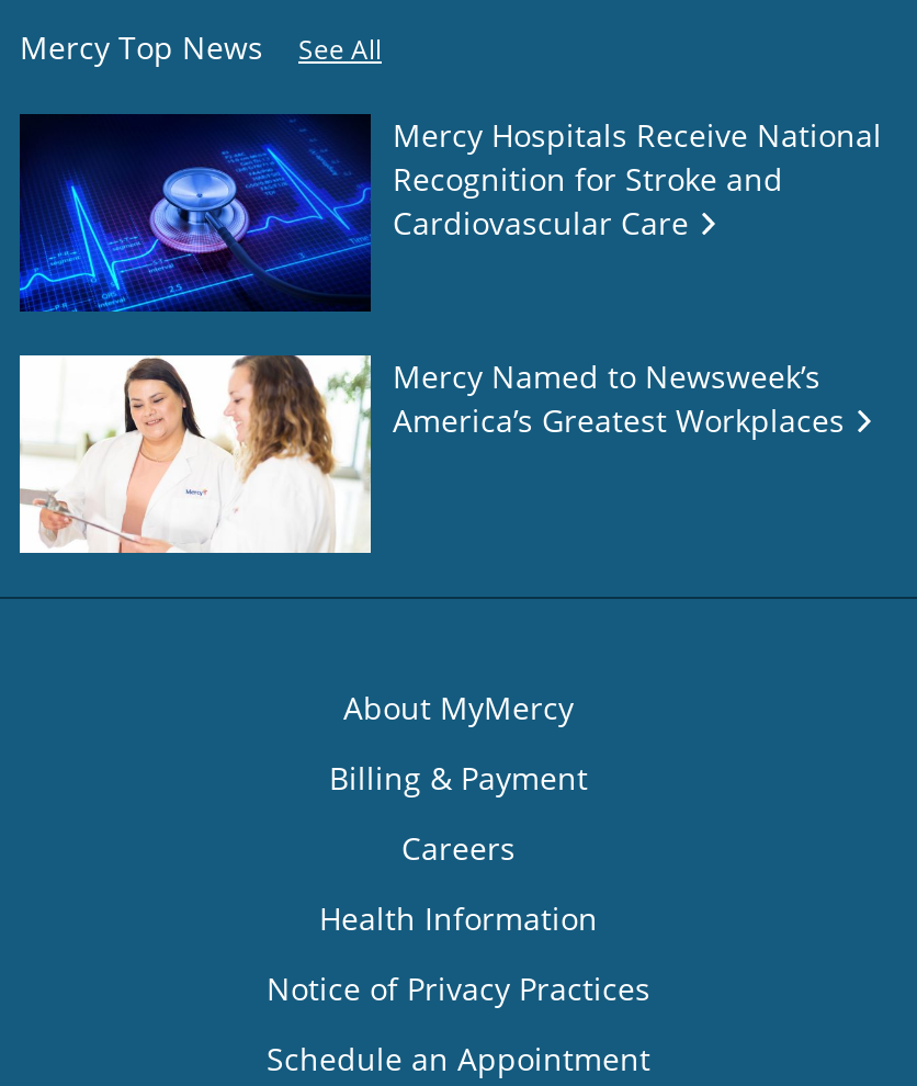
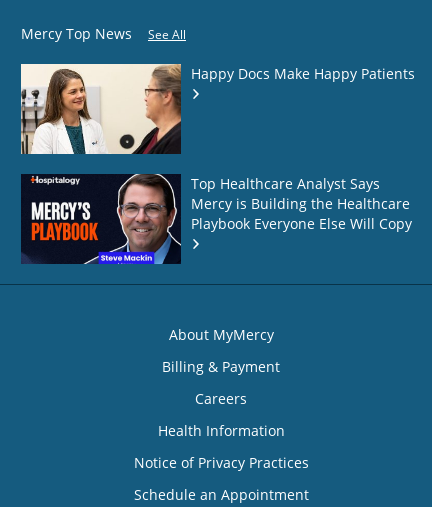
- [image]
- Mercy Hospitals Receive National
- Recognition for Stroke and
- Cardiovascular Care
+ [image]
+ Happy Docs Make Happy Patients

- [image]
- Mercy Named to Newsweek’s
- America’s Greatest Workplaces
+ [image]
+ Top Healthcare Analyst Says
+ Mercy is Building the Healthcare
+ Playbook Everyone Else Will Copy
